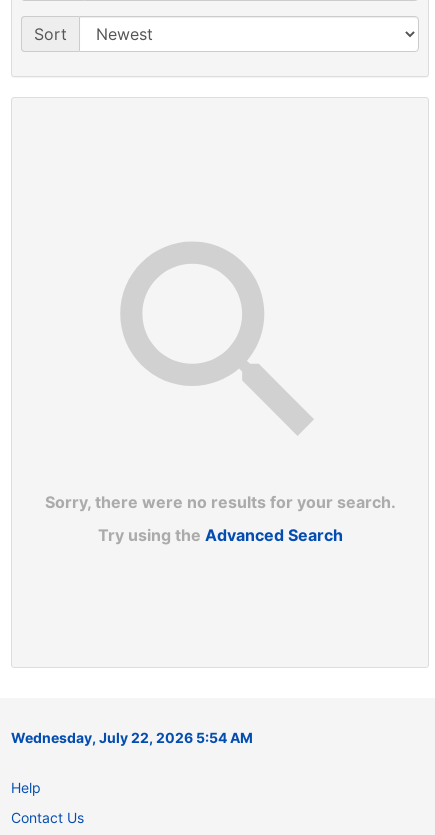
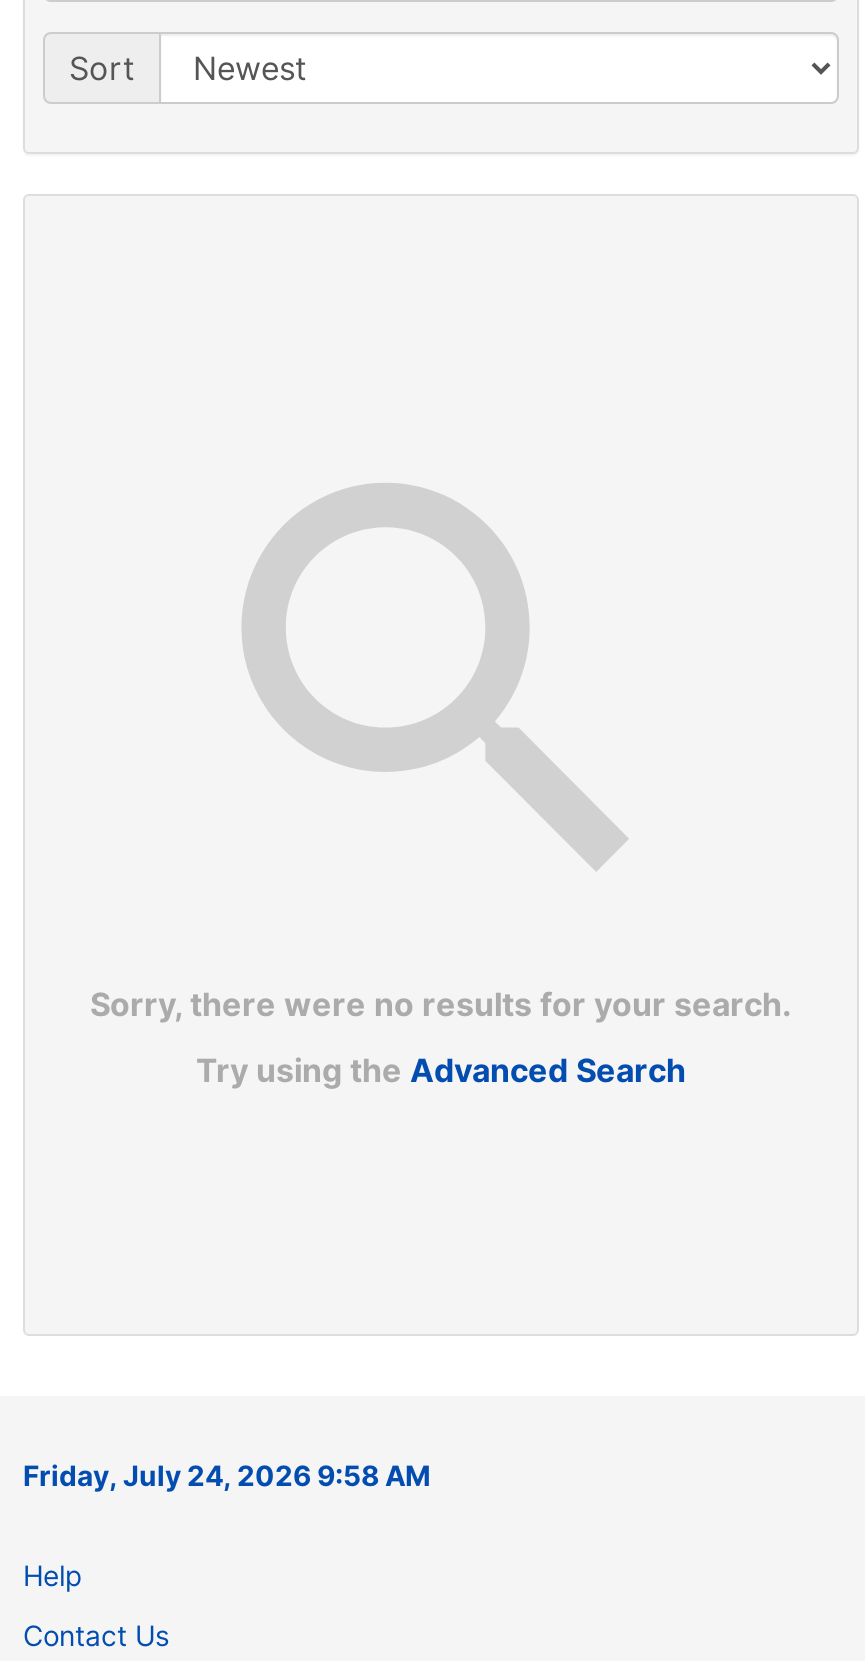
- Wednesday, July 22, 2026 5:54 AM
+ Friday, July 24, 2026 9:58 AM
